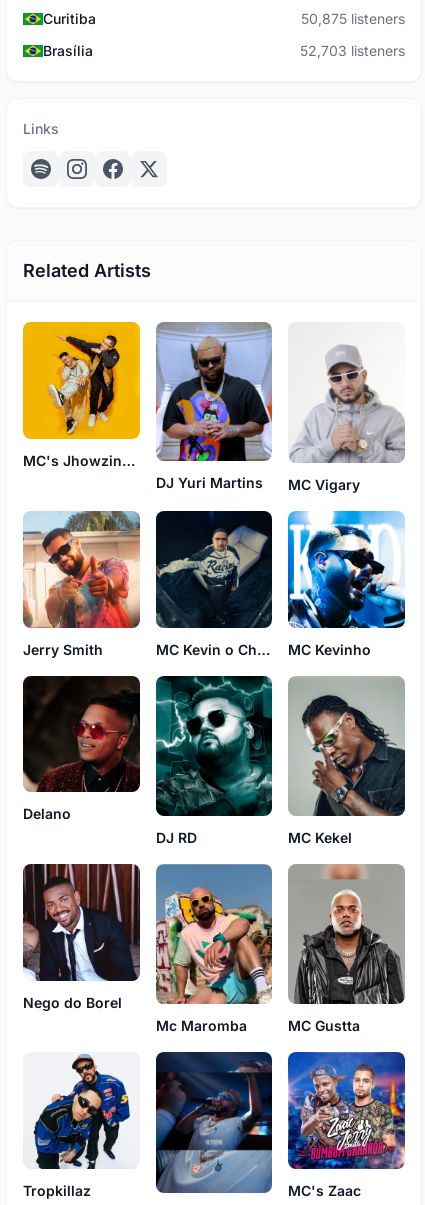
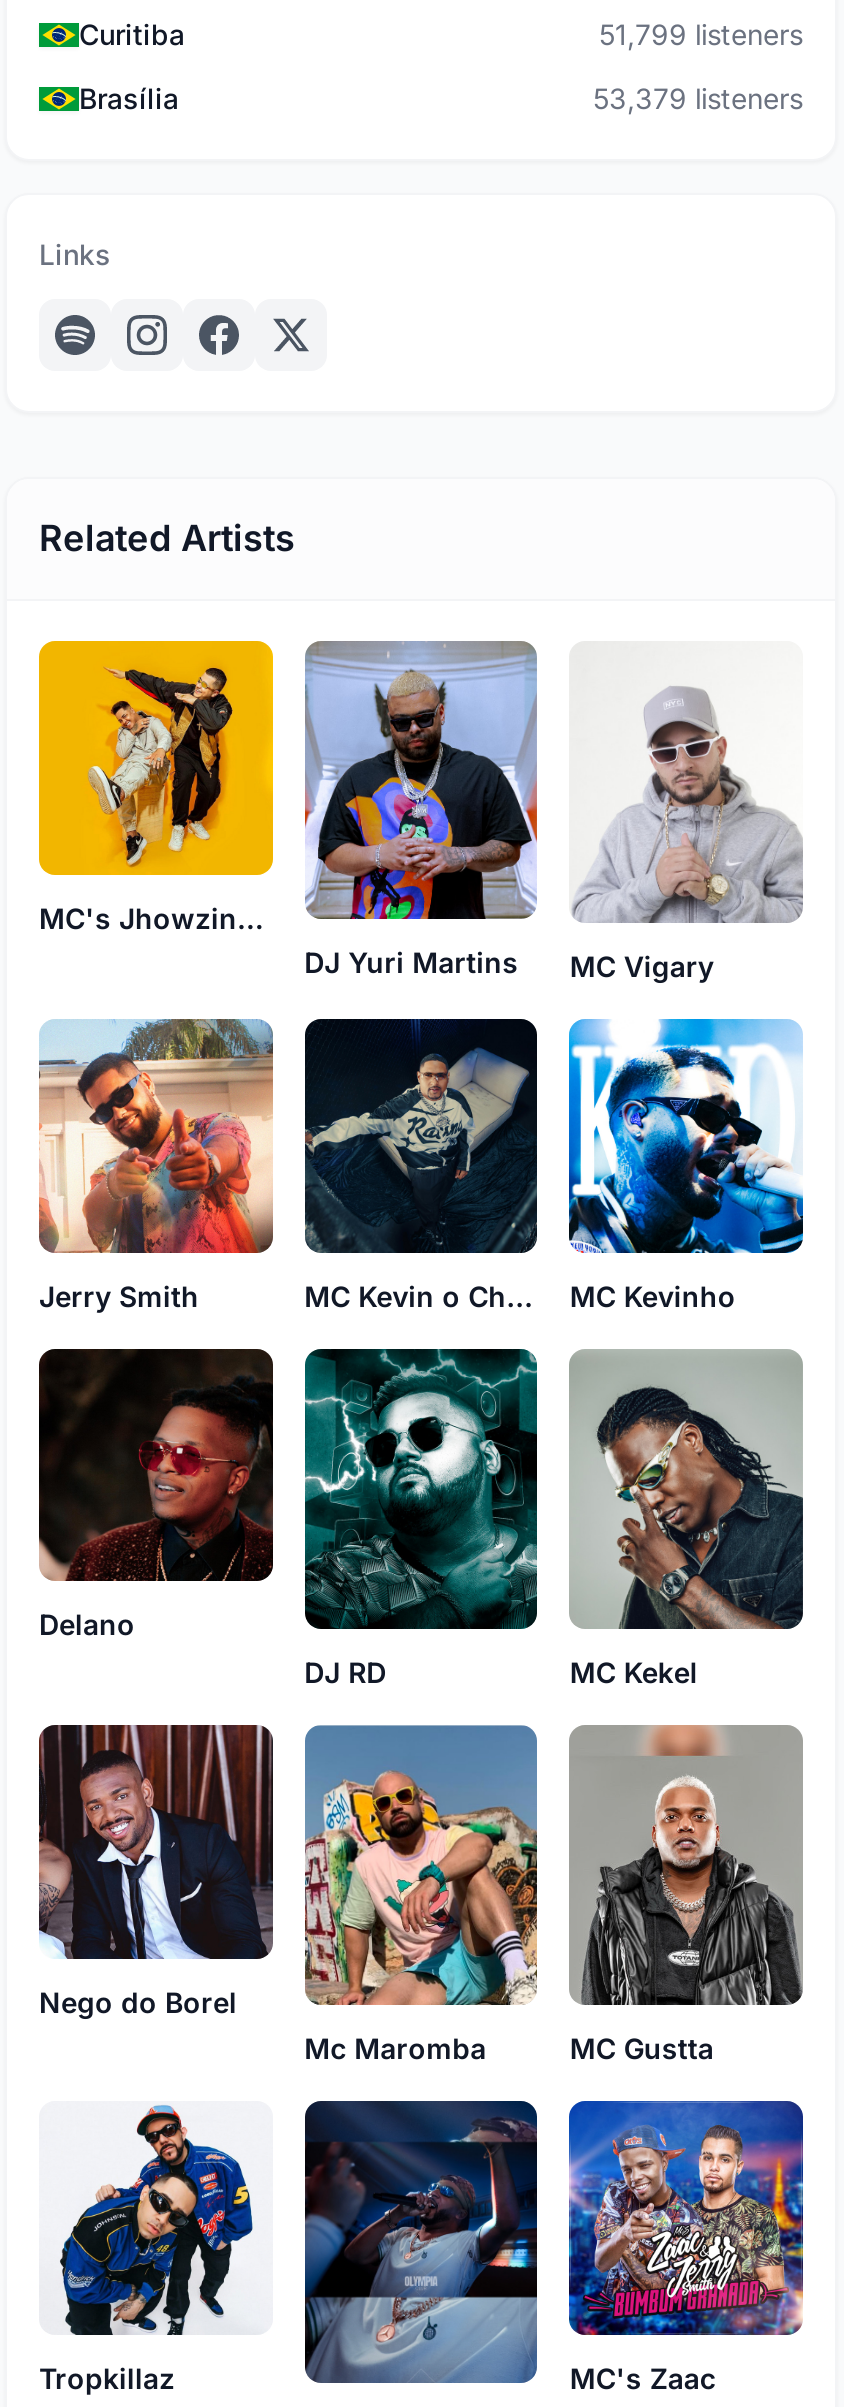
- 50,875 listeners
+ 51,799 listeners

- 52,703 listeners
+ 53,379 listeners
